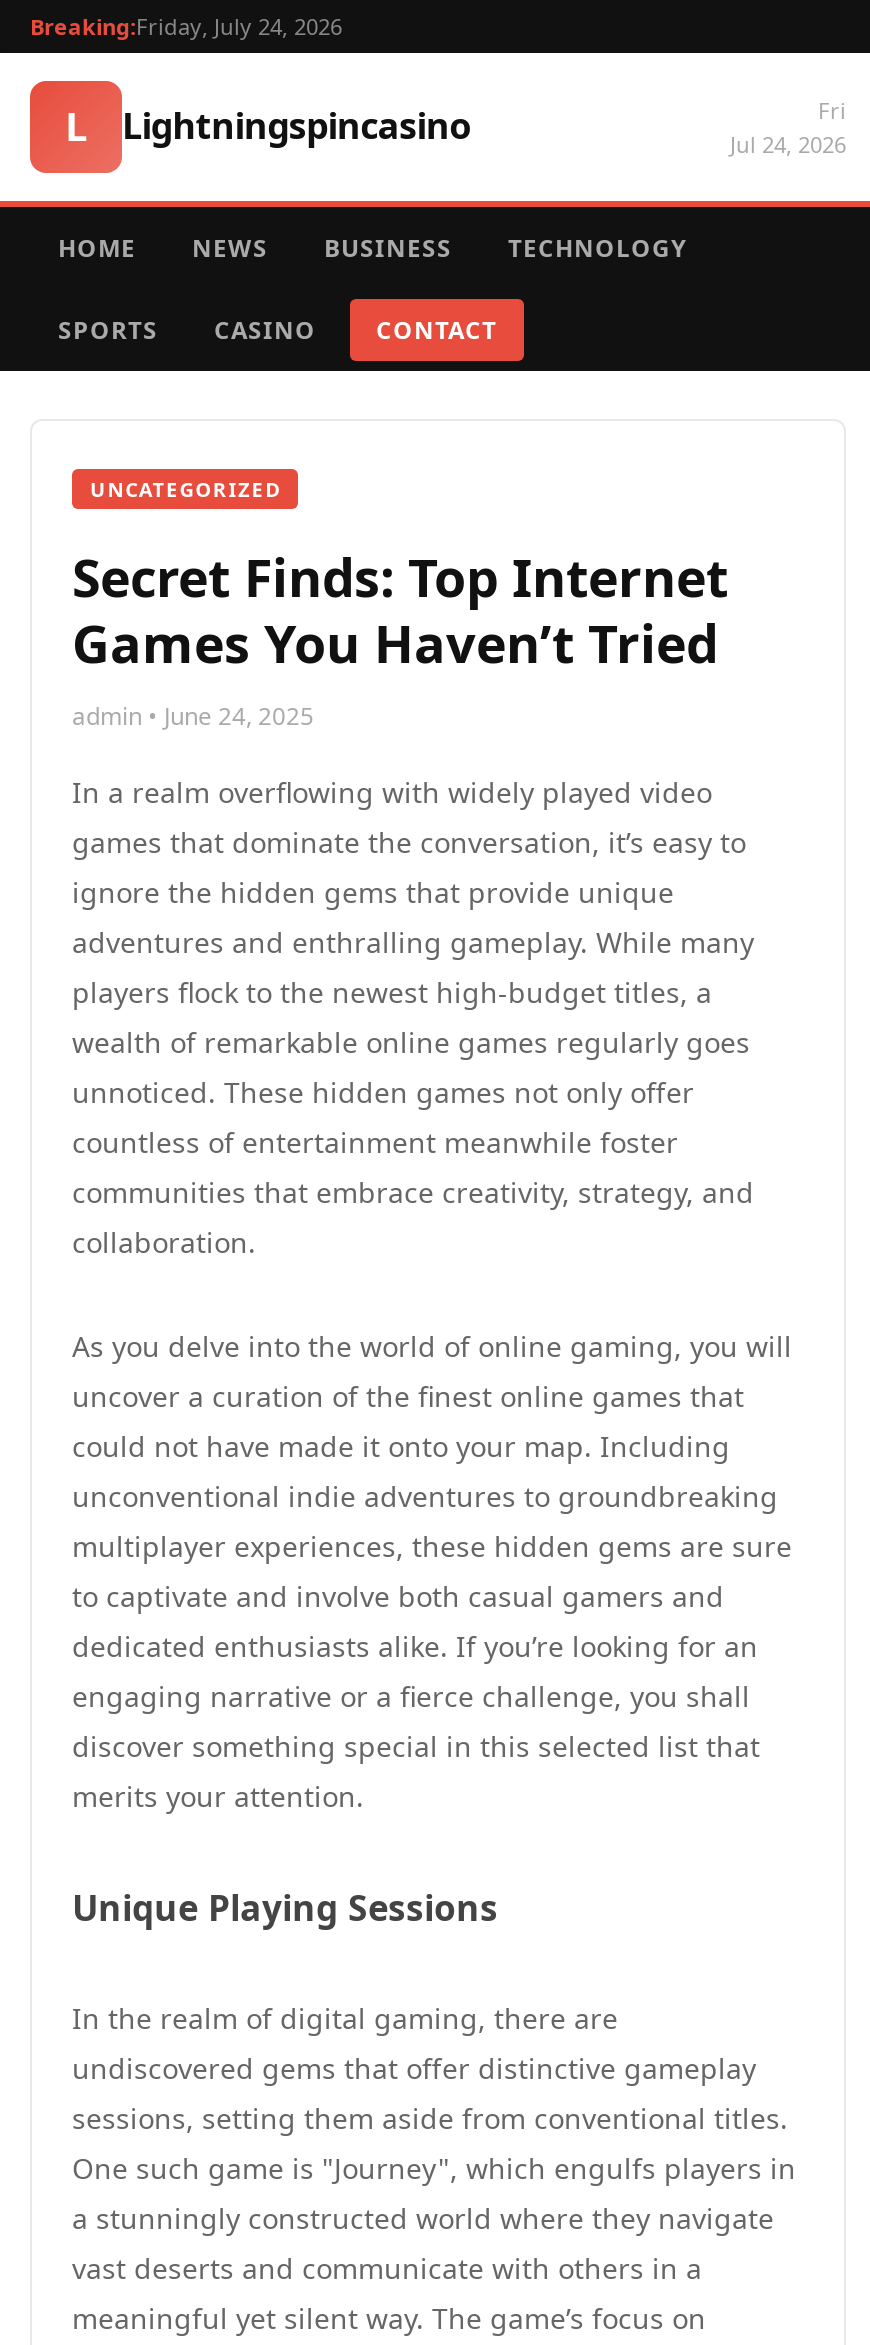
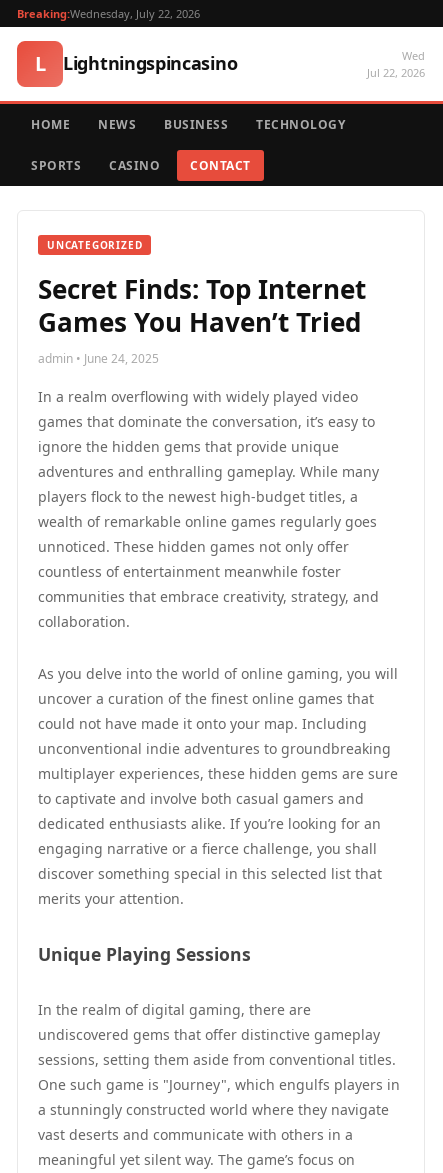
- Breaking:Friday, July 24, 2026
+ Breaking:Wednesday, July 22, 2026

- Fri
- Jul 24, 2026
+ Wed
+ Jul 22, 2026
